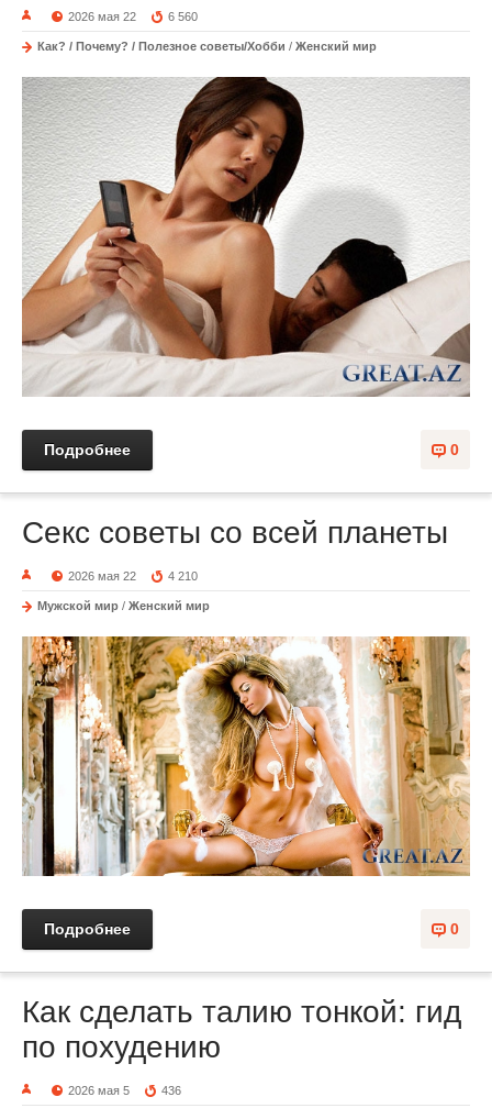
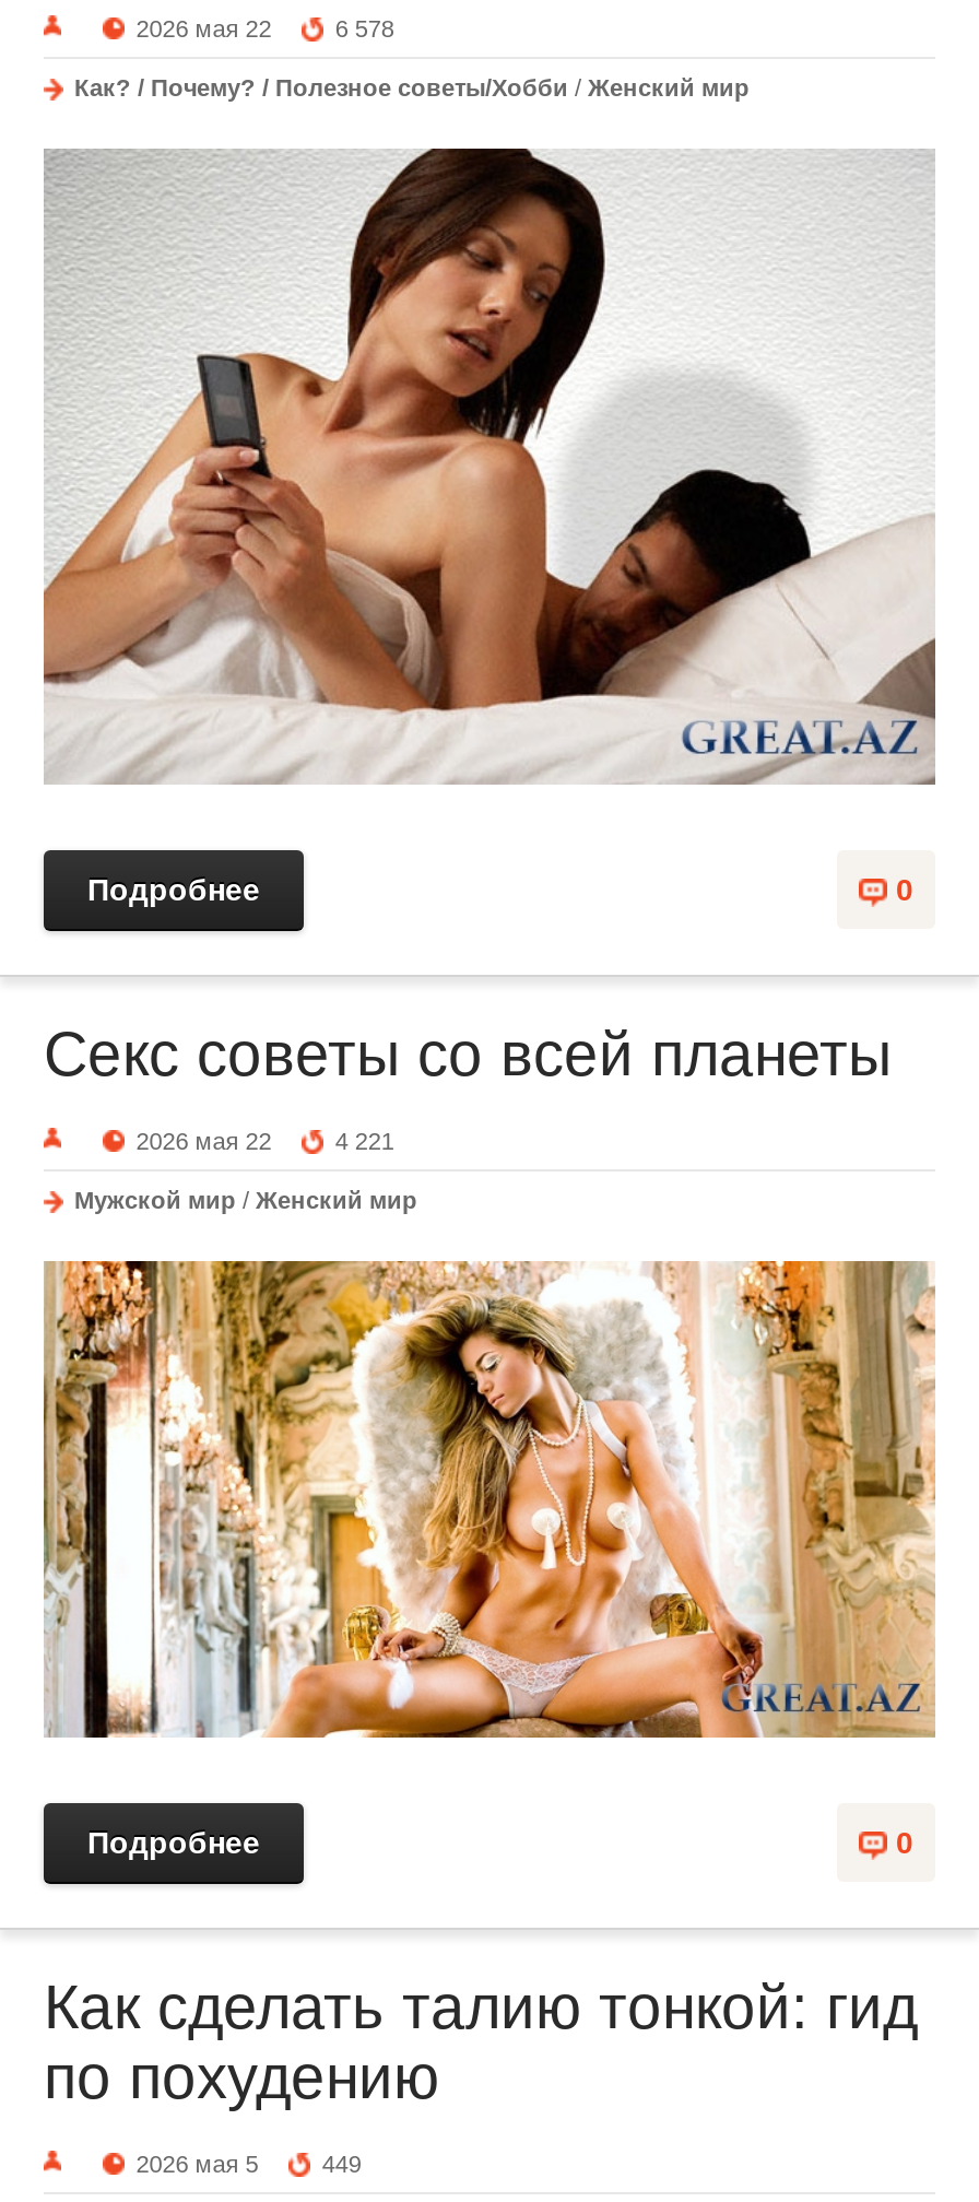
- 6 560
+ 6 578

- 4 210
+ 4 221

- 436
+ 449
